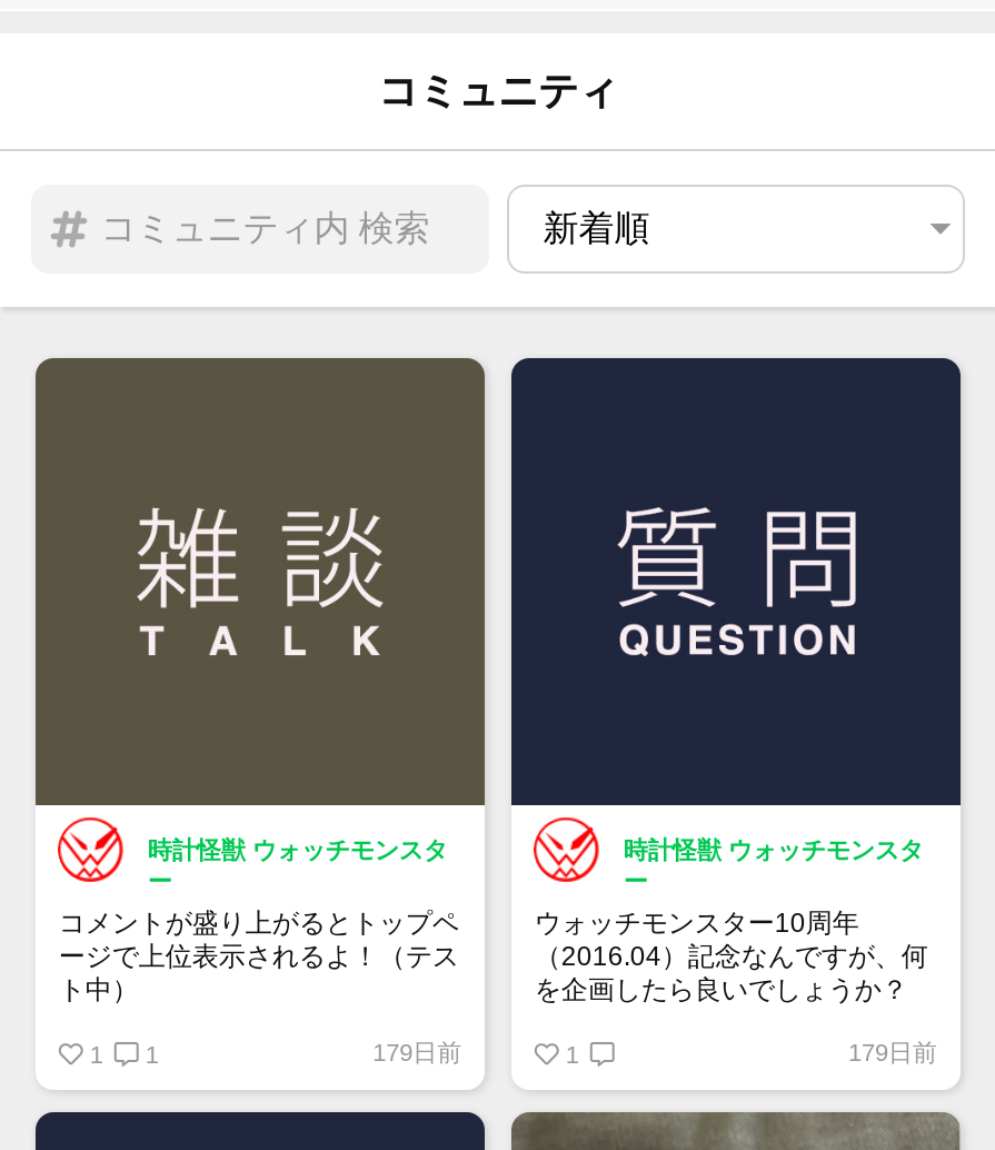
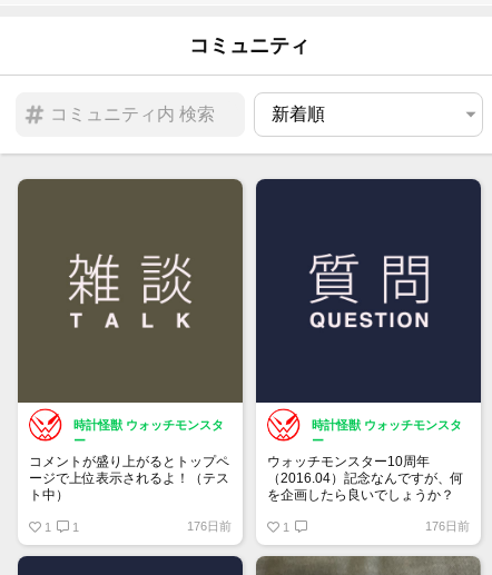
- 179日前
+ 176日前

- 179日前
+ 176日前
